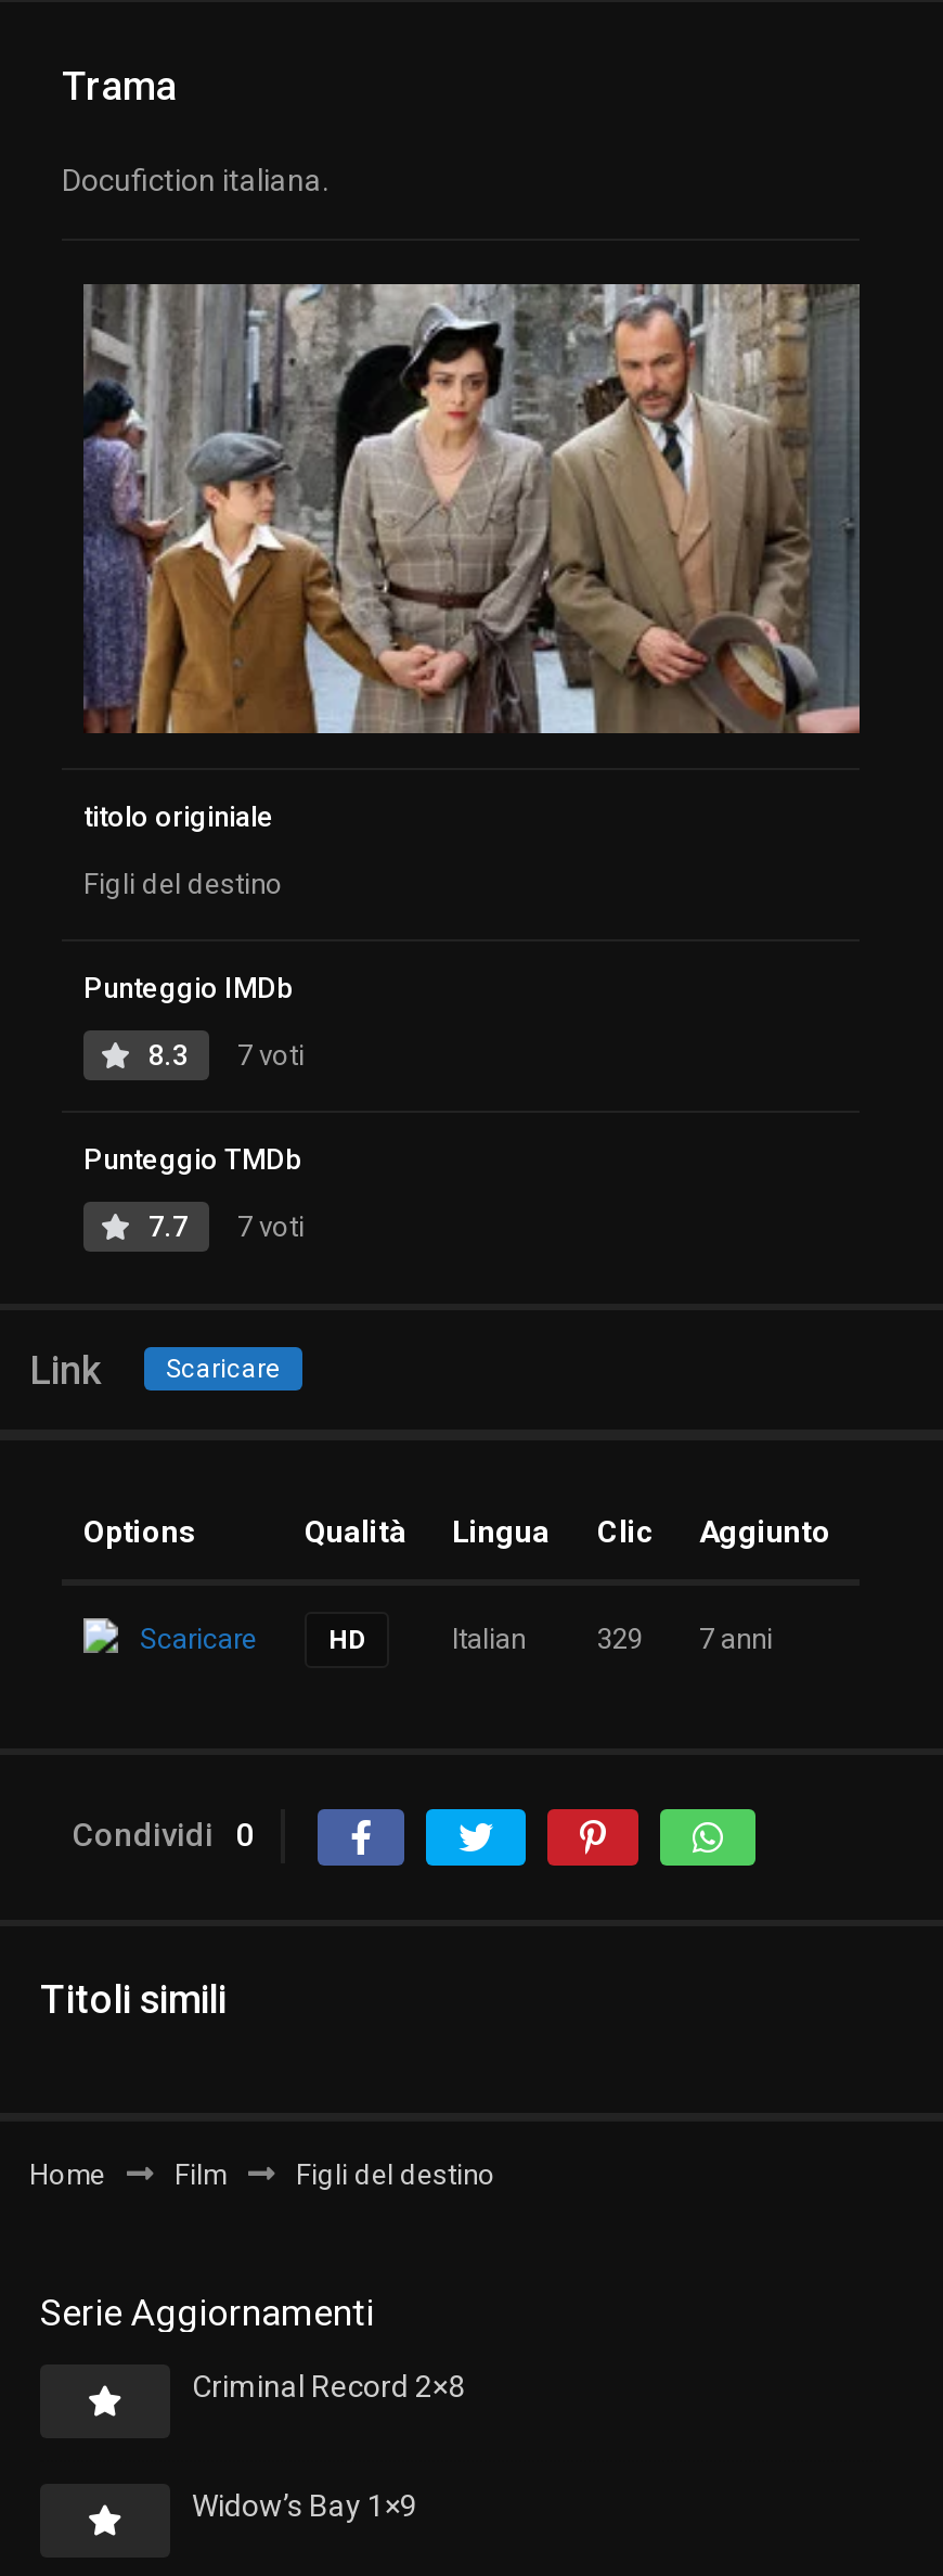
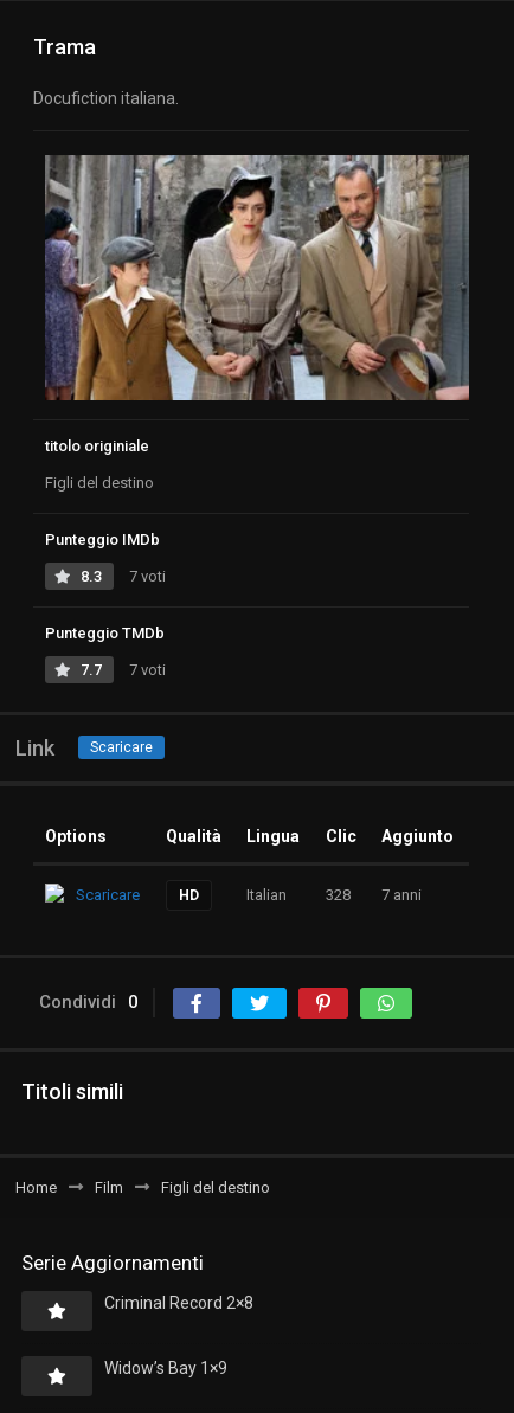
- 329 7 anni
+ 328 7 anni
